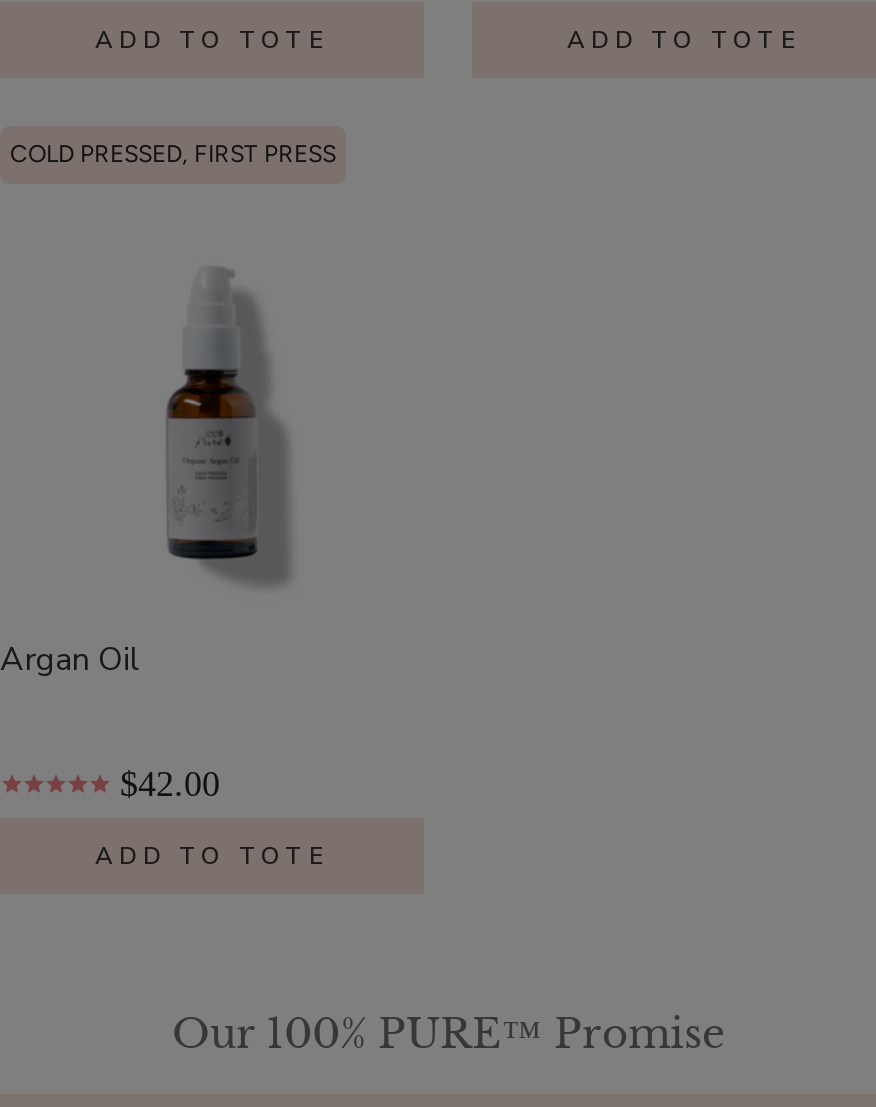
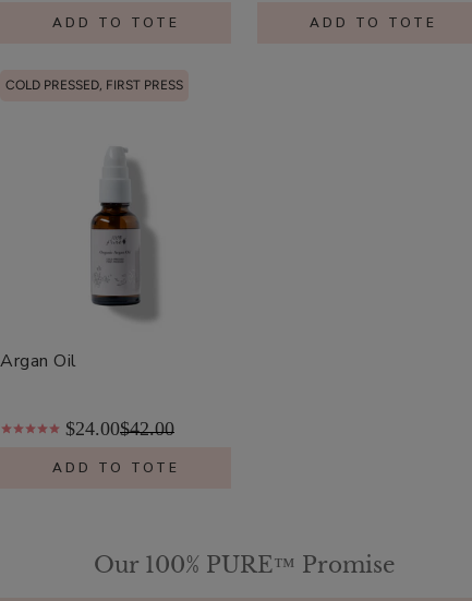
- $42.00
+ $24.00$42.00
